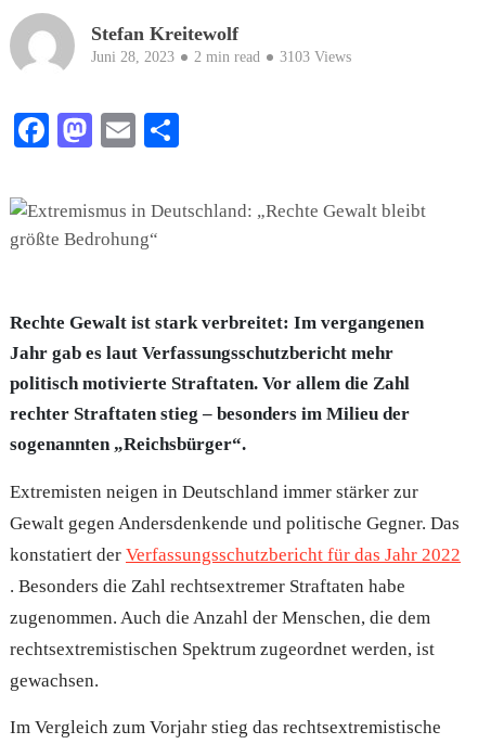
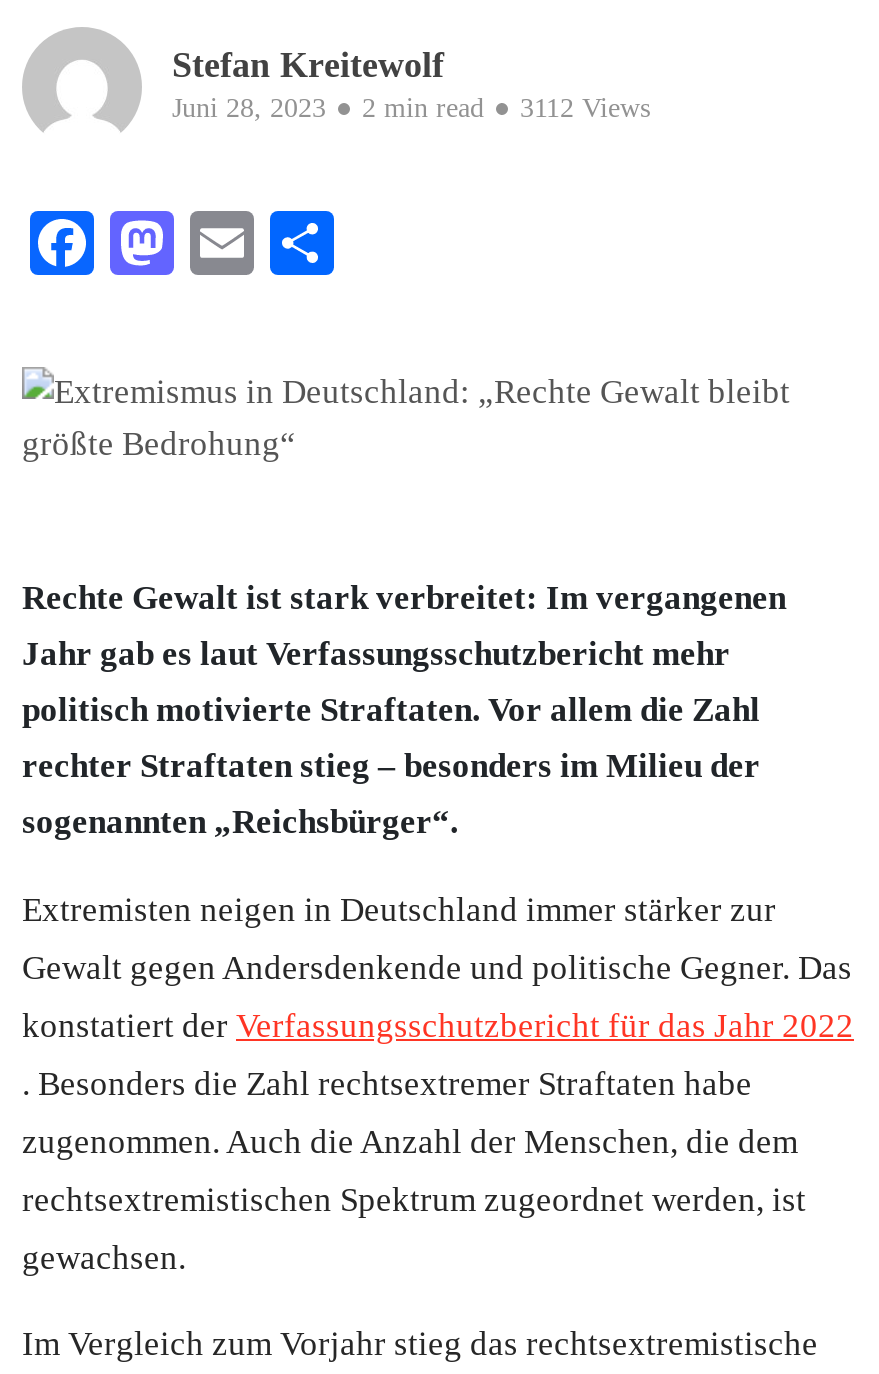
- Juni 28, 2023 2 min read 3103 Views
+ Juni 28, 2023 2 min read 3112 Views
